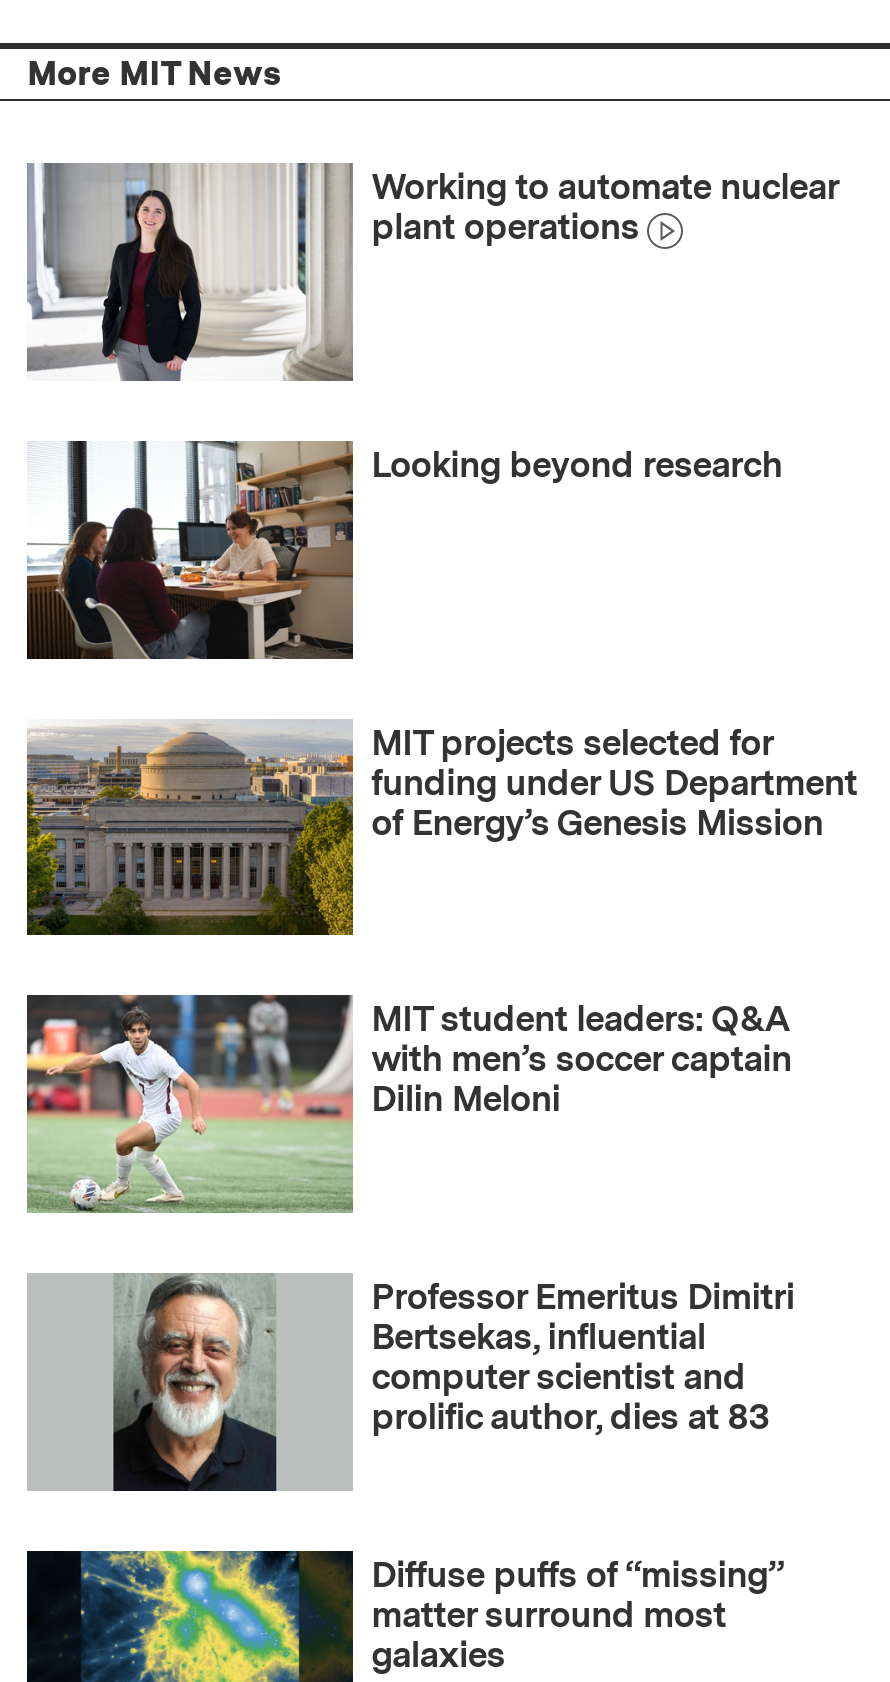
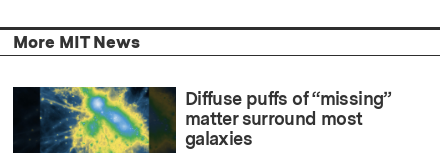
- [image]
- Working to automate nuclear
- plant operations

- [image]
- Looking beyond research

- [image]
- MIT projects selected for
- funding under US Department
- of Energy’s Genesis Mission

- [image]
- MIT student leaders: Q&A
- with men’s soccer captain
- Dilin Meloni

- [image]
- Professor Emeritus Dimitri
- Bertsekas, influential
- computer scientist and
- prolific author, dies at 83
